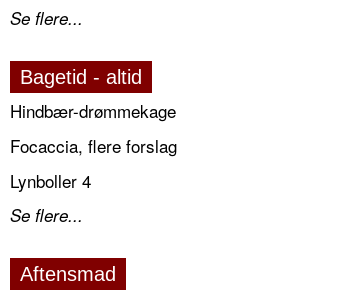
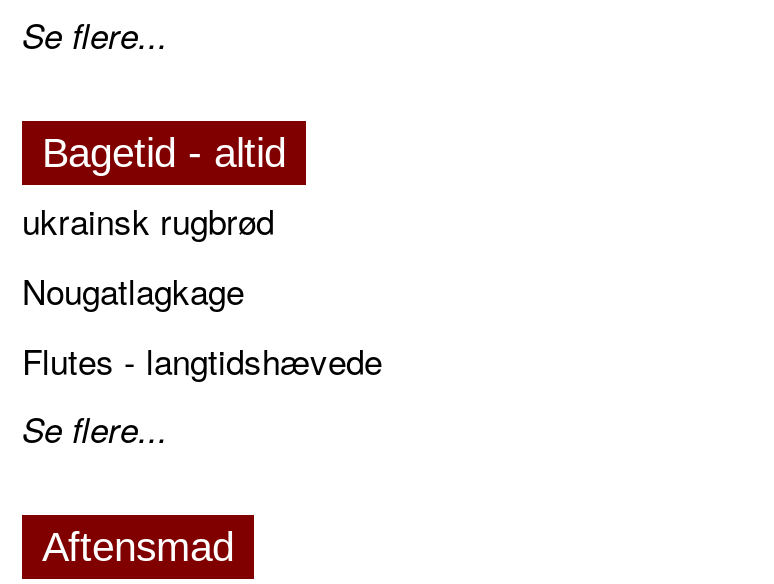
- Hindbær-drømmekage
- Focaccia, flere forslag
- Lynboller 4
+ ukrainsk rugbrød
+ Nougatlagkage
+ Flutes - langtidshævede
